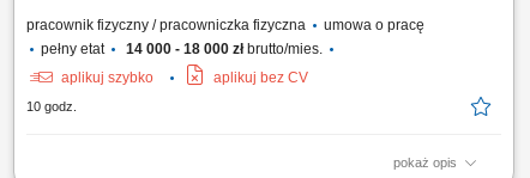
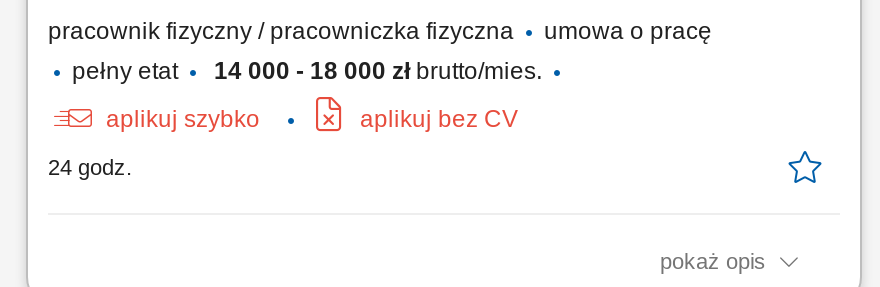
- 10 godz.
+ 24 godz.
